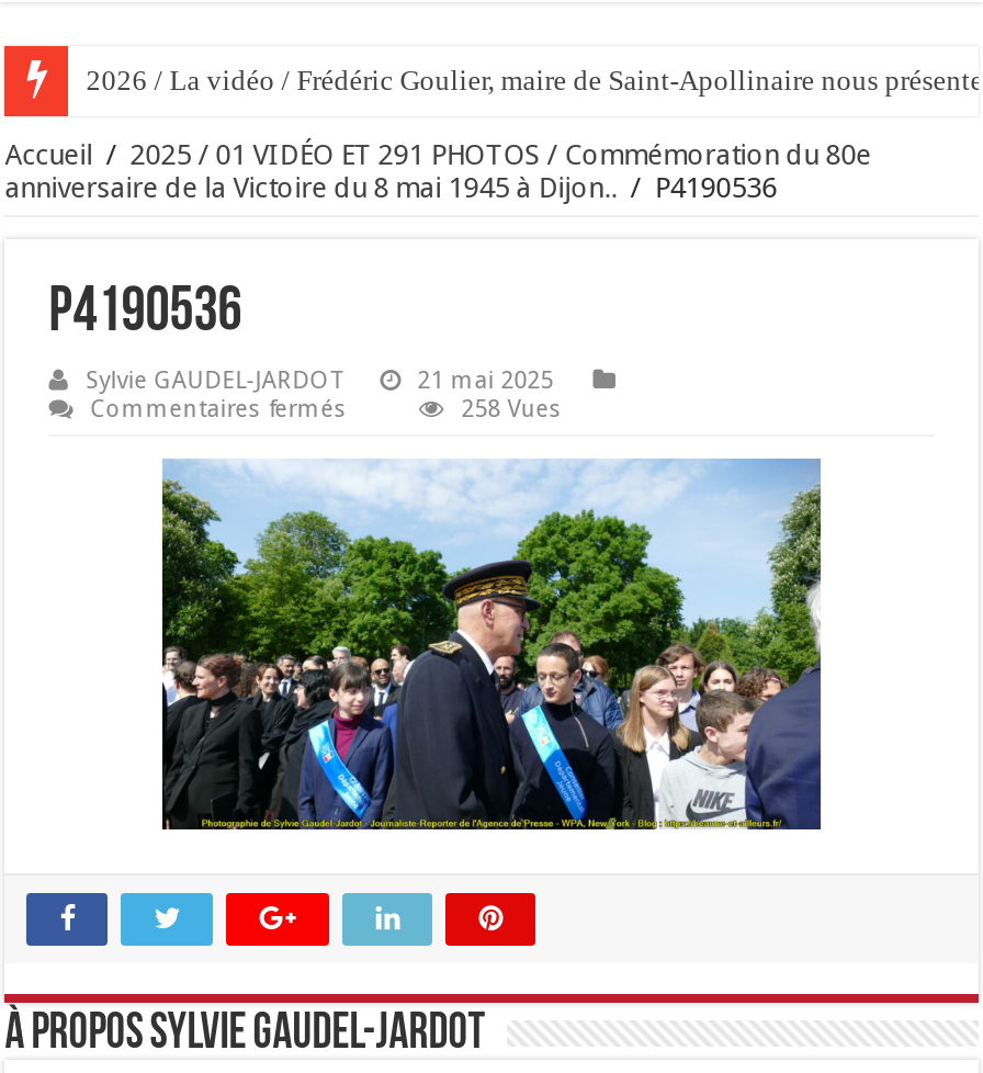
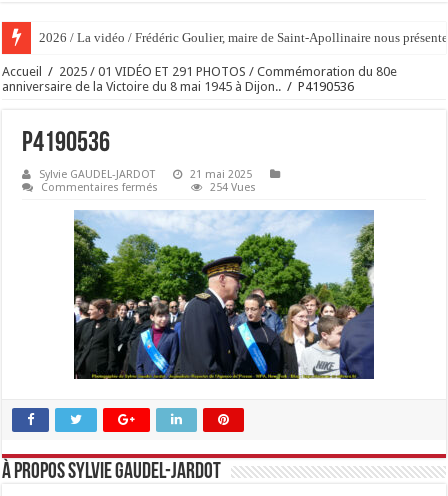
- 258 Vues
+ 254 Vues
